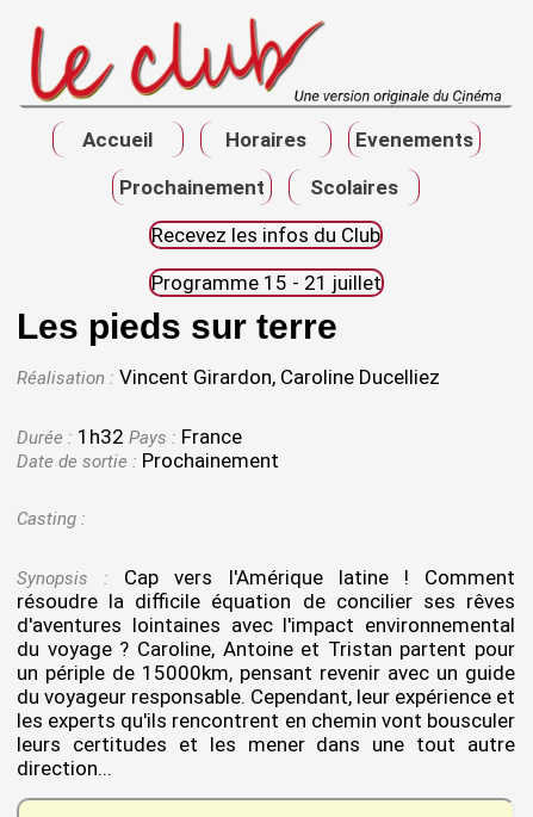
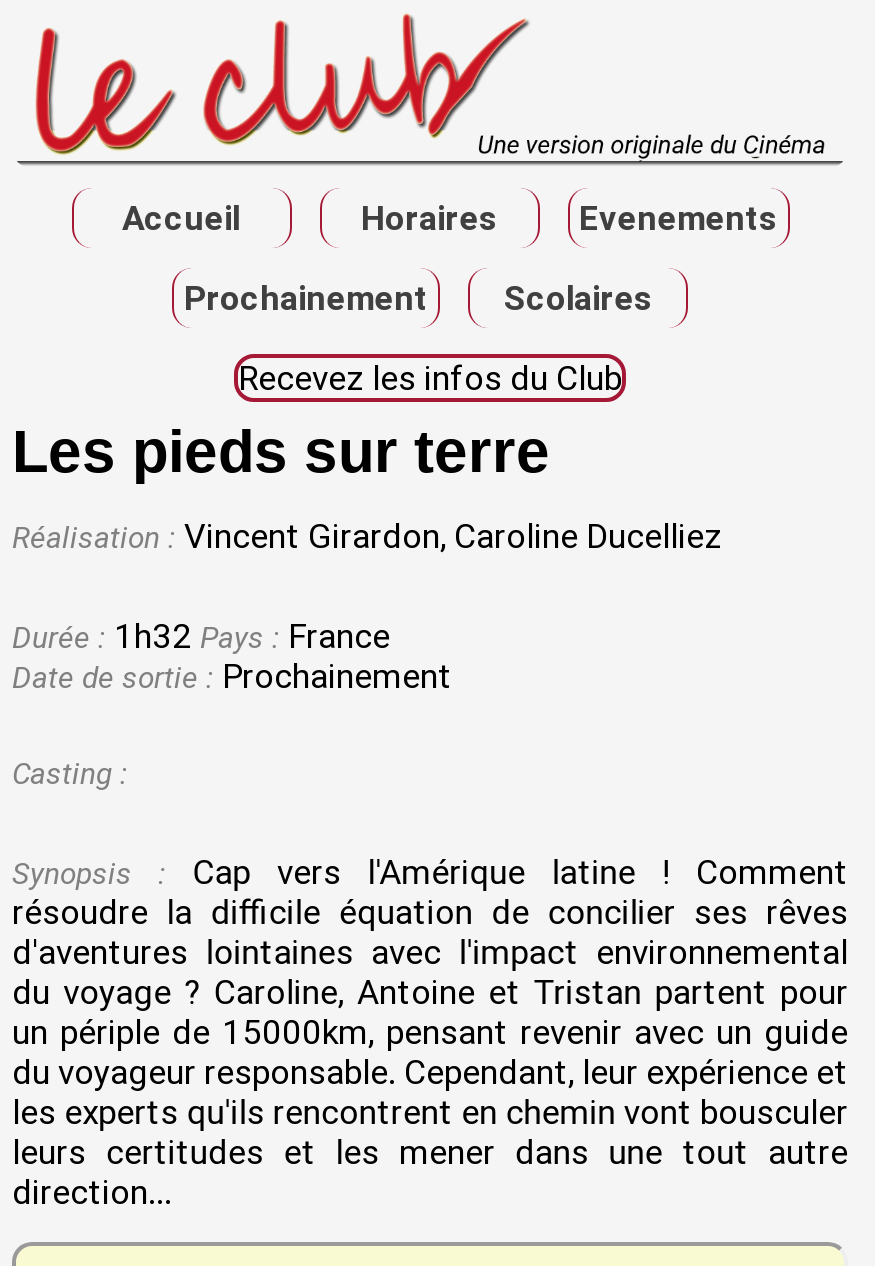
- Programme 15 - 21 juillet
